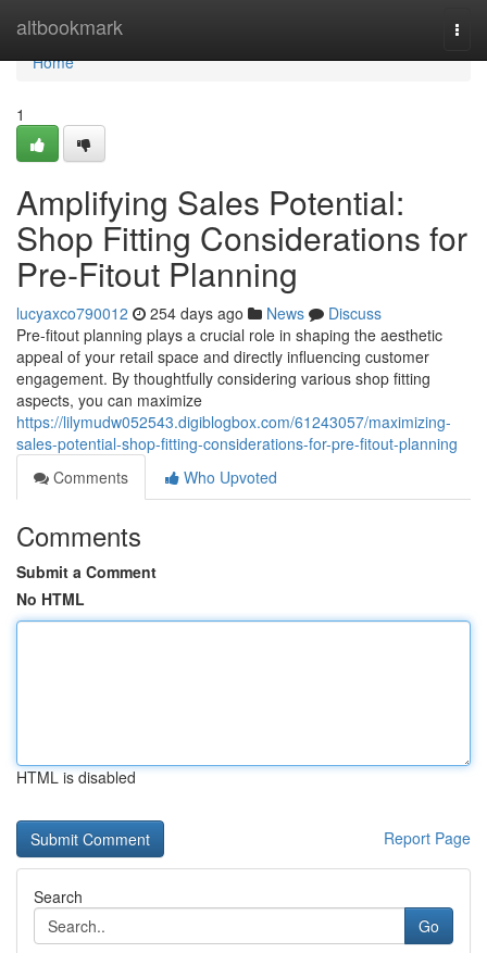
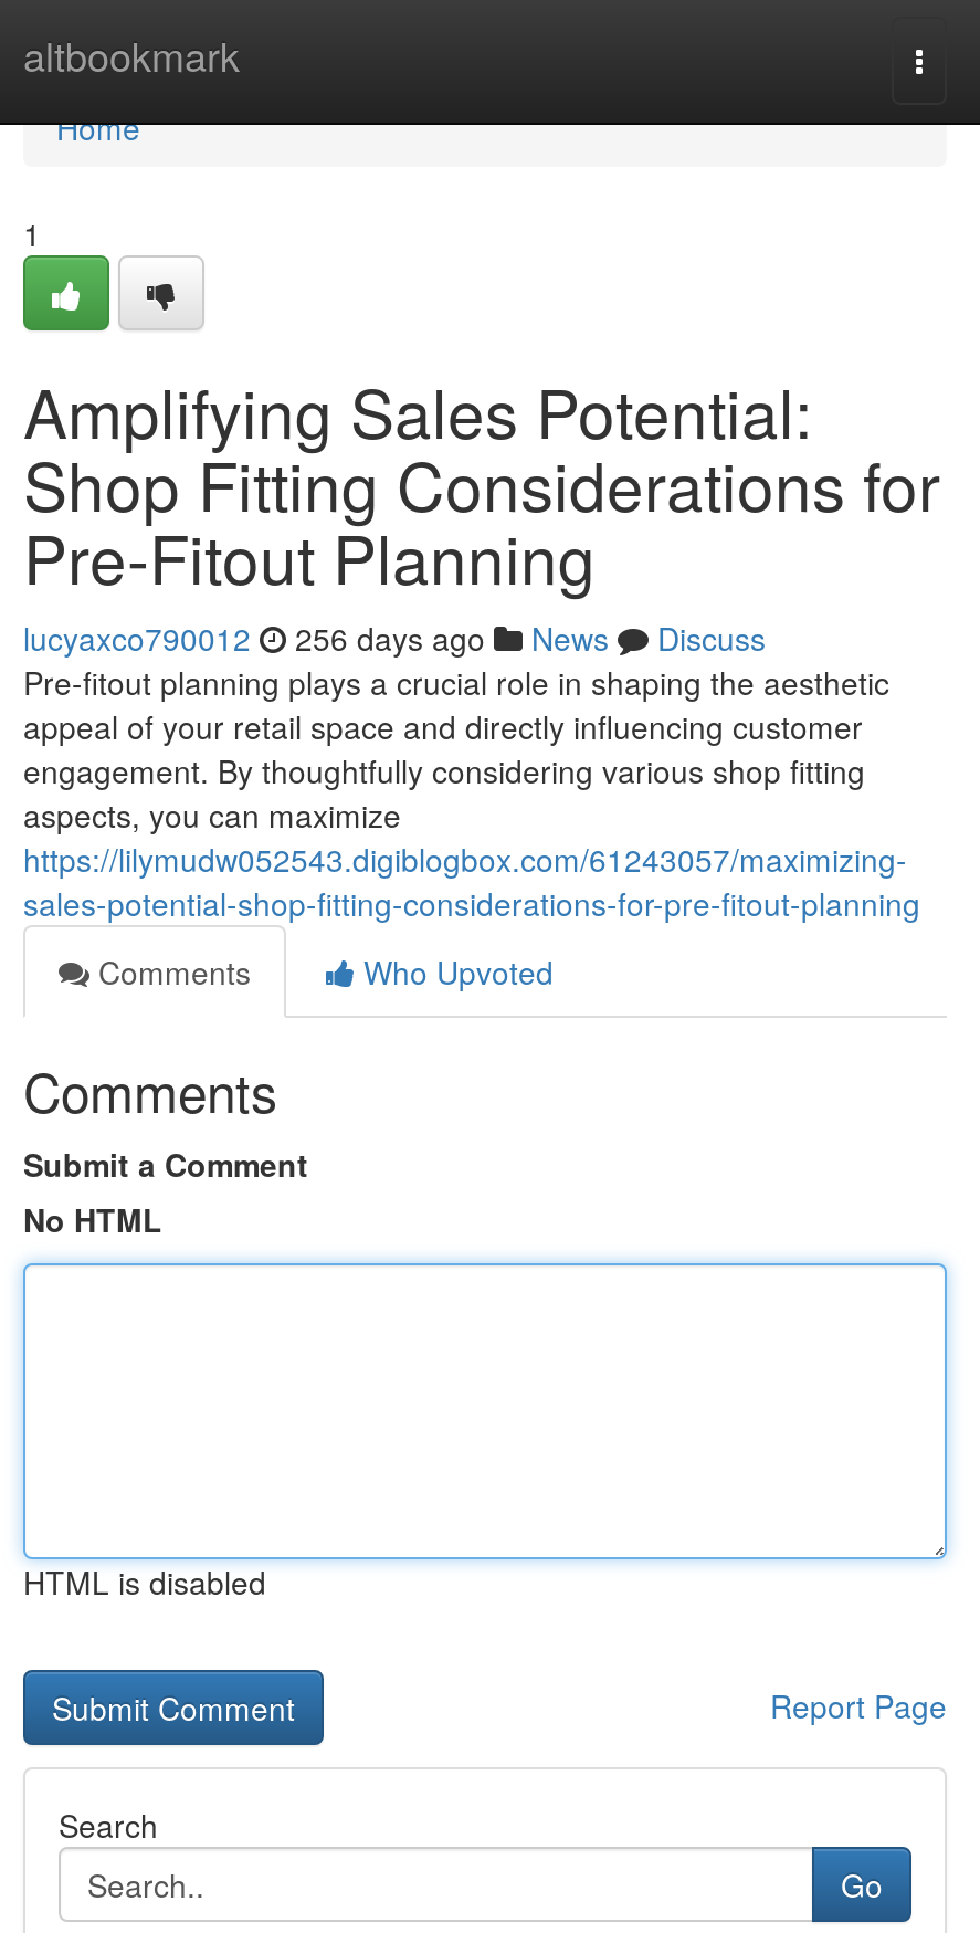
- lucyaxco790012 254 days ago News Discuss
+ lucyaxco790012 256 days ago News Discuss
